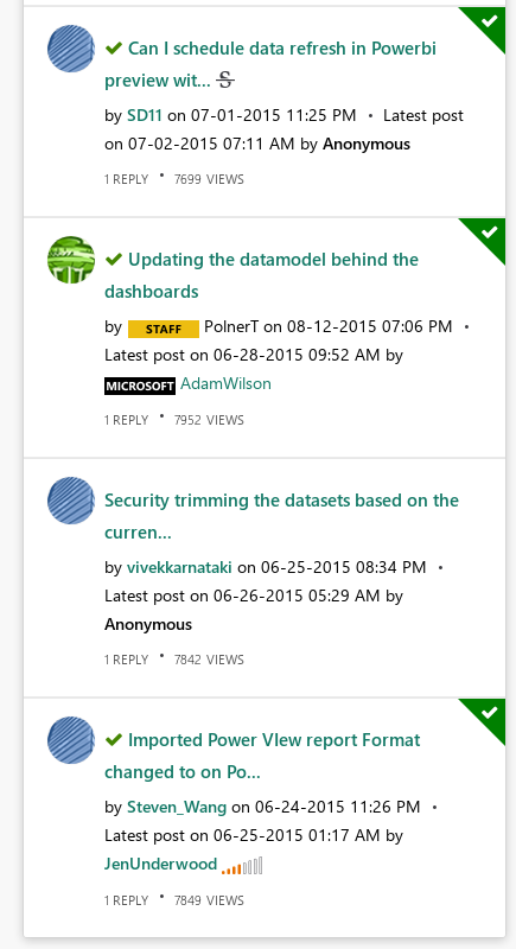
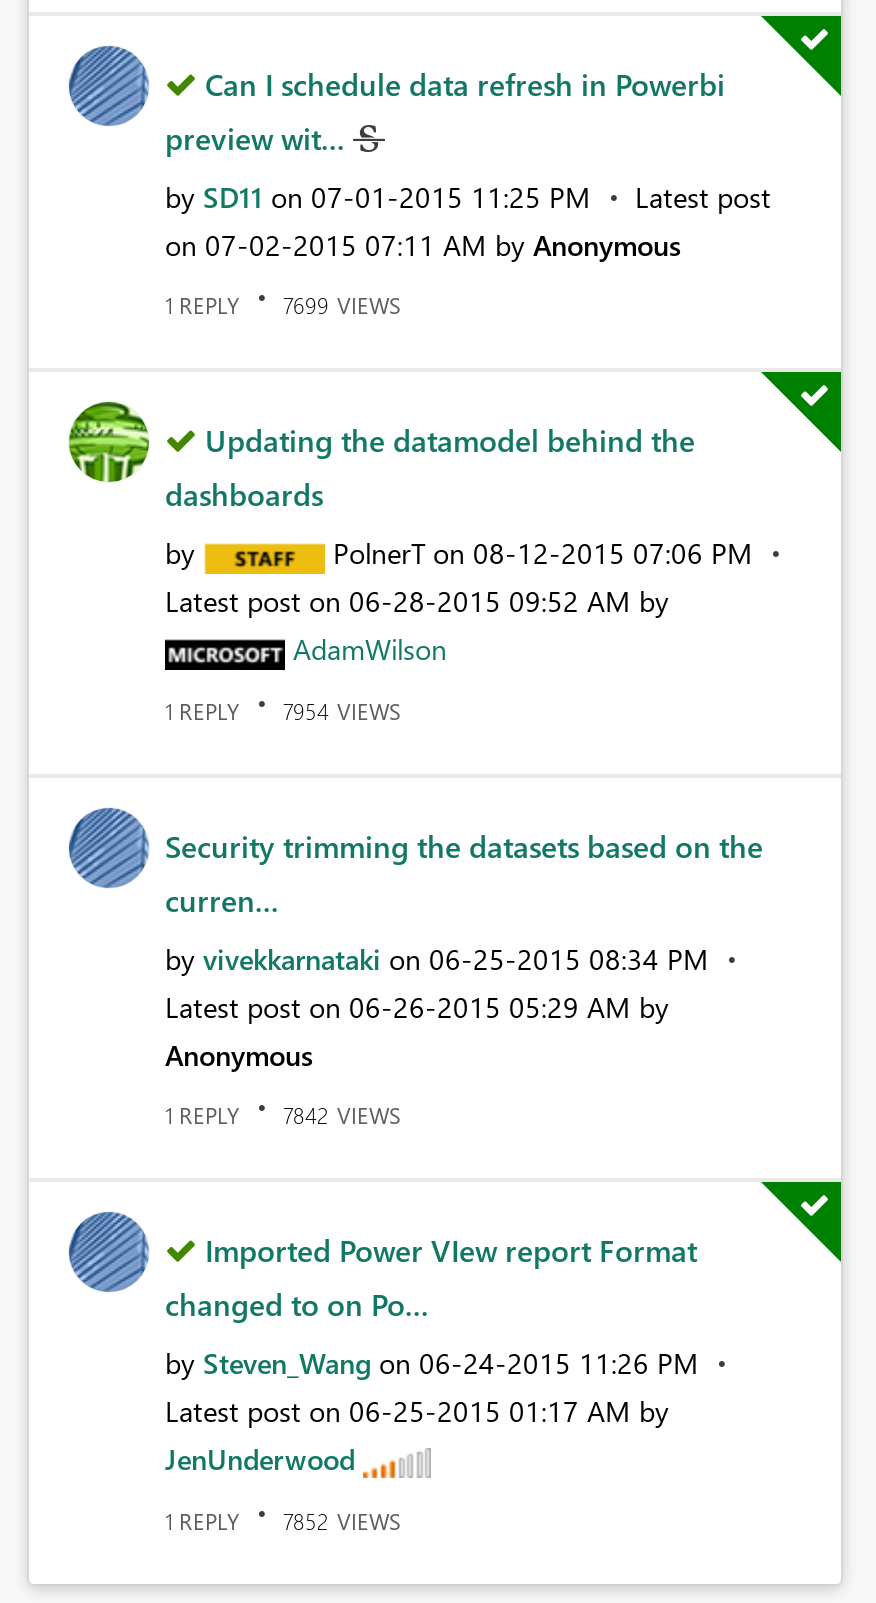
- 1 REPLY 7952 VIEWS
+ 1 REPLY 7954 VIEWS

- 1 REPLY 7849 VIEWS
+ 1 REPLY 7852 VIEWS
